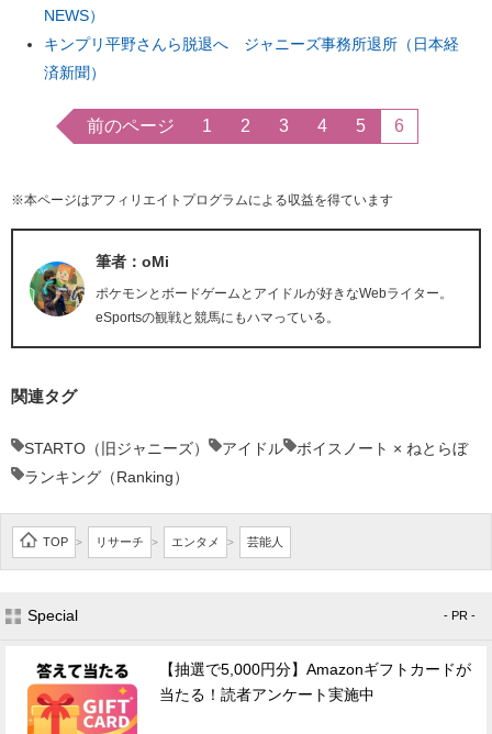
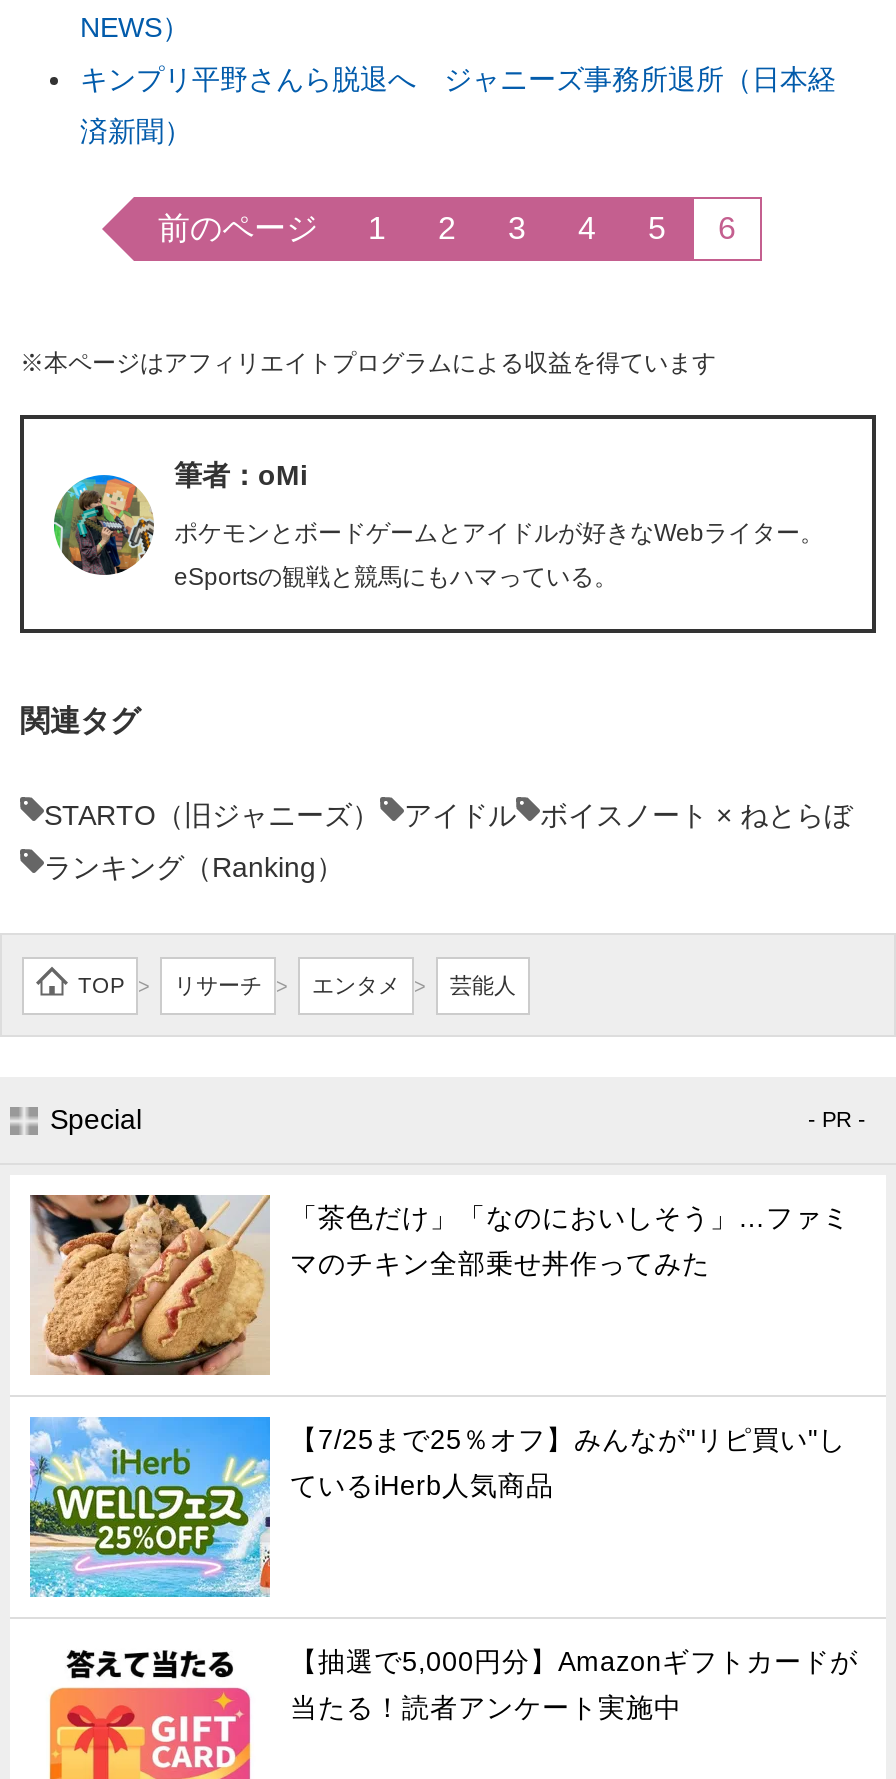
+ [image]
+ 「茶色だけ」「なのにおいしそう」…ファミ
+ マのチキン全部乗せ丼作ってみた

+ [image]
+ 【7/25まで25％オフ】みんなが"リピ買い"し
+ ているiHerb人気商品
